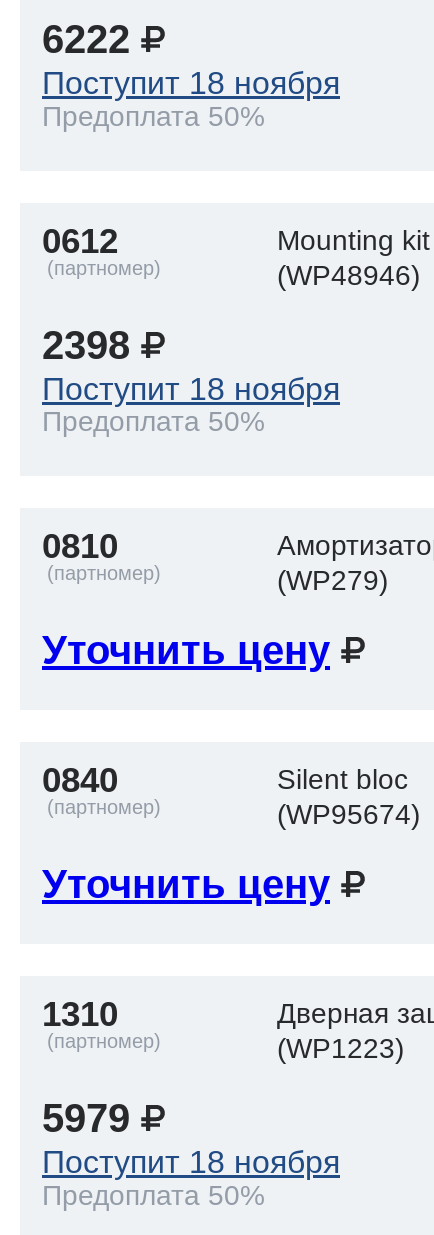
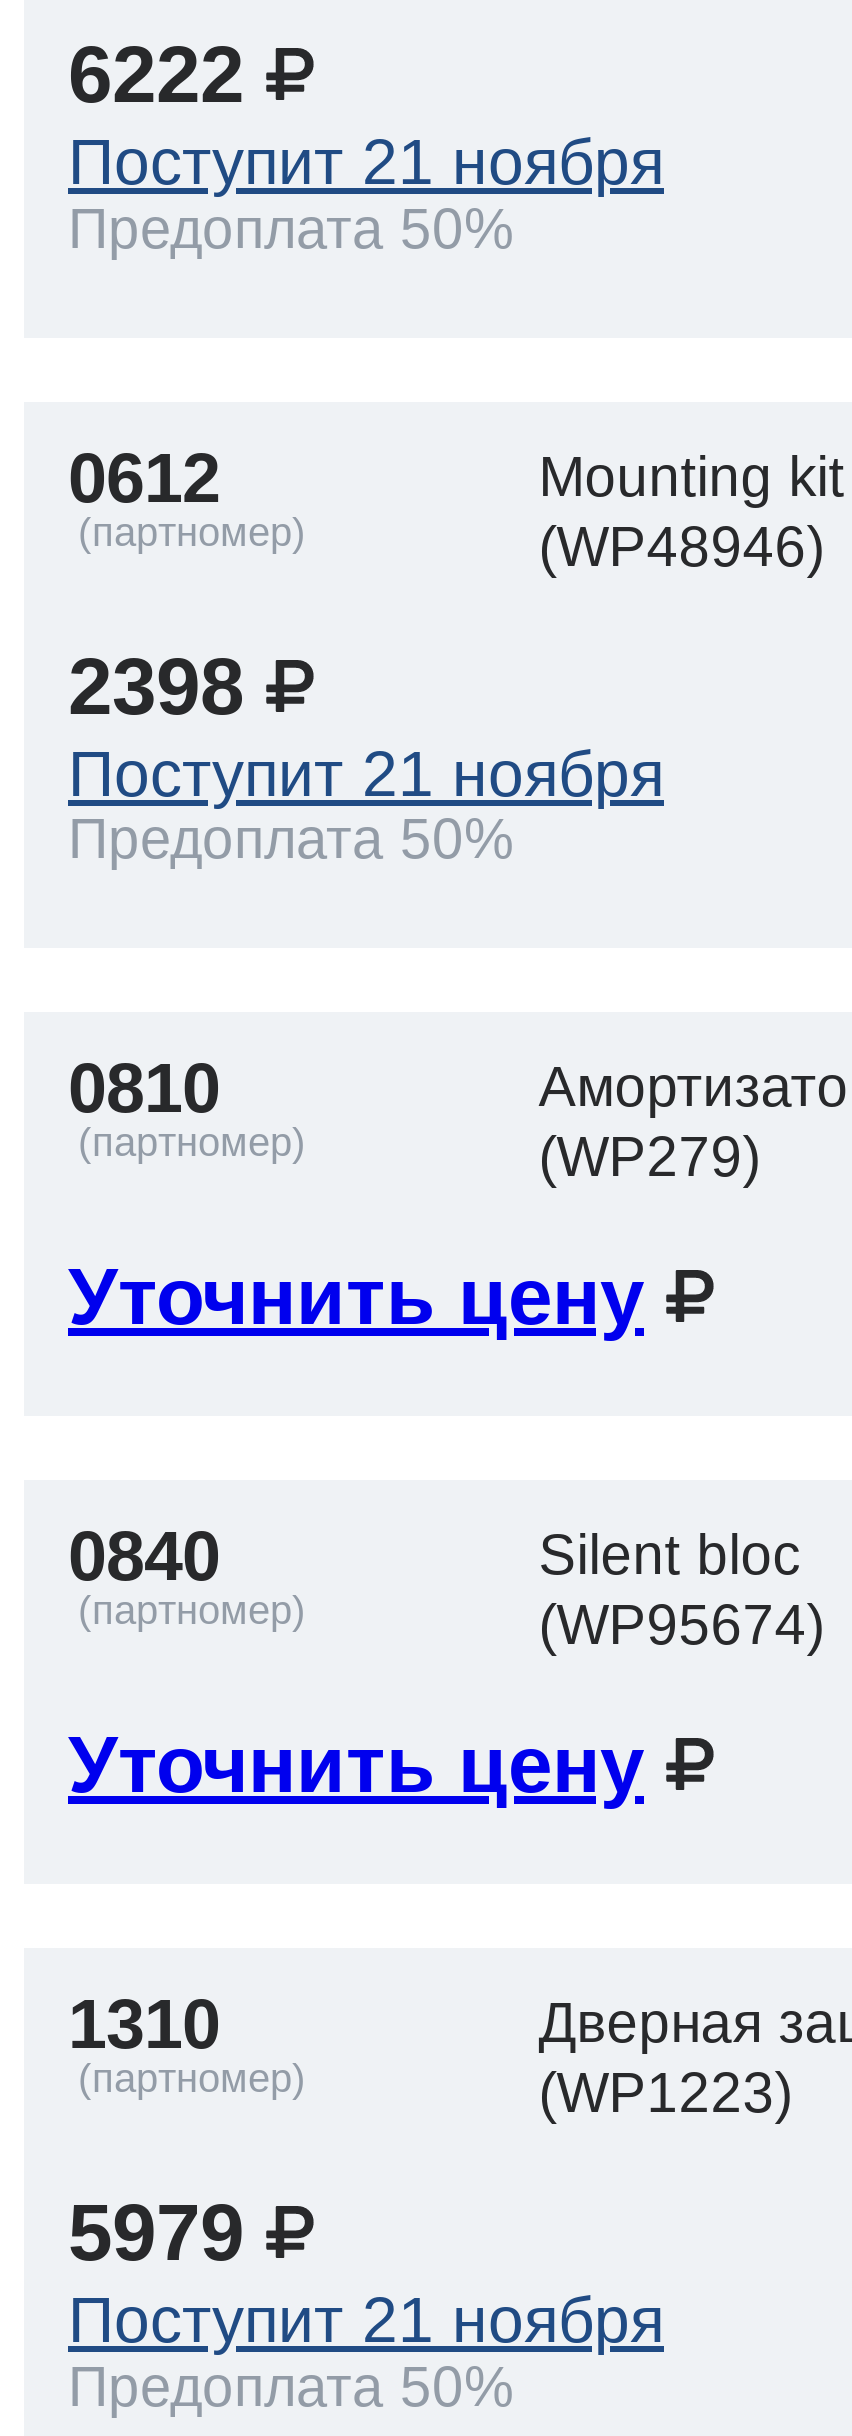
- Поступит 18 ноября
+ Поступит 21 ноября

- Поступит 18 ноября
+ Поступит 21 ноября

- Поступит 18 ноября
+ Поступит 21 ноября
